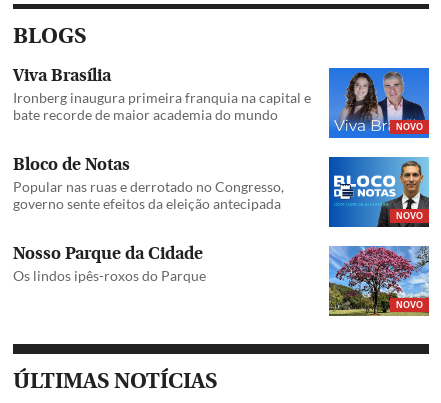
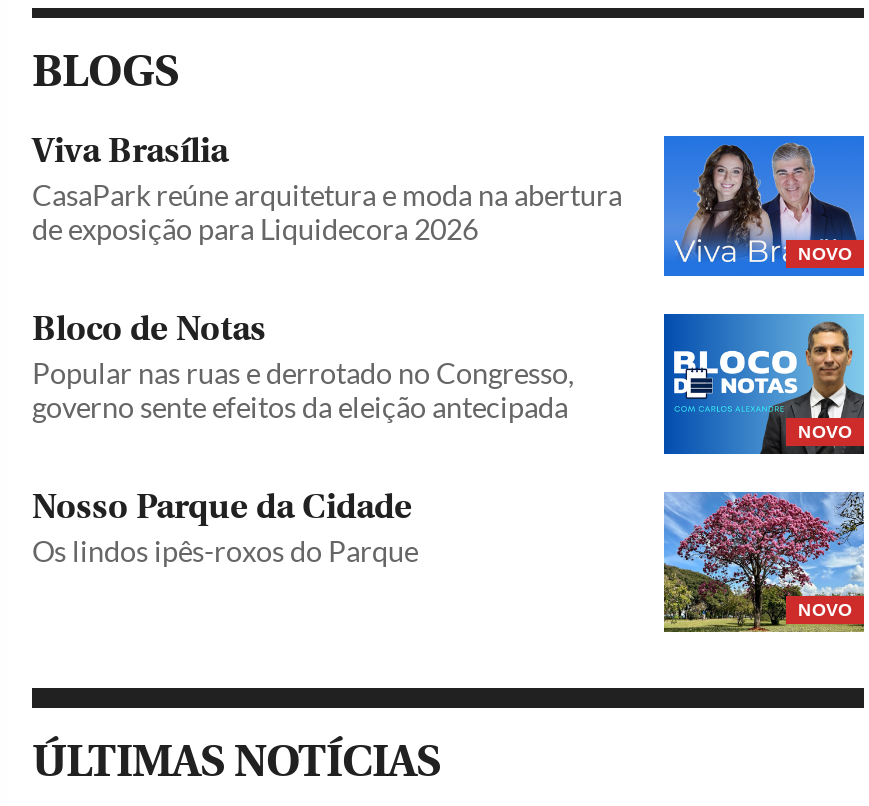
- Ironberg inaugura primeira franquia na capital e
- bate recorde de maior academia do mundo
+ CasaPark reúne arquitetura e moda na abertura
+ de exposição para Liquidecora 2026
